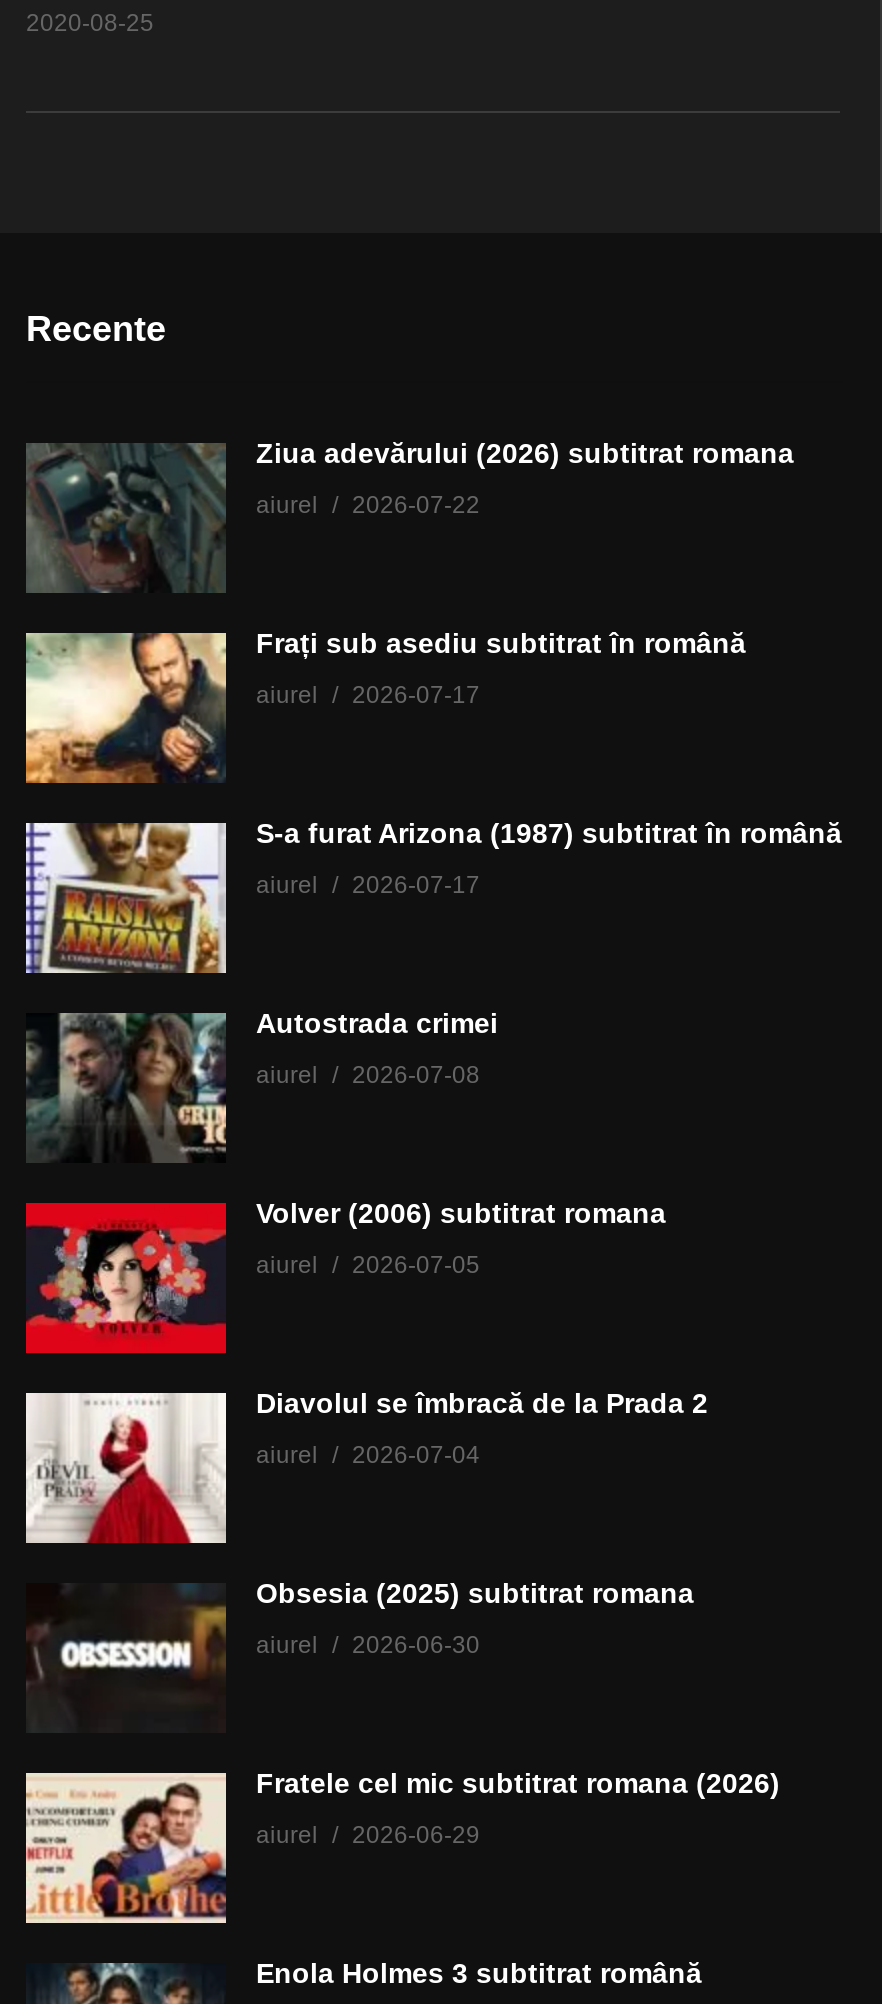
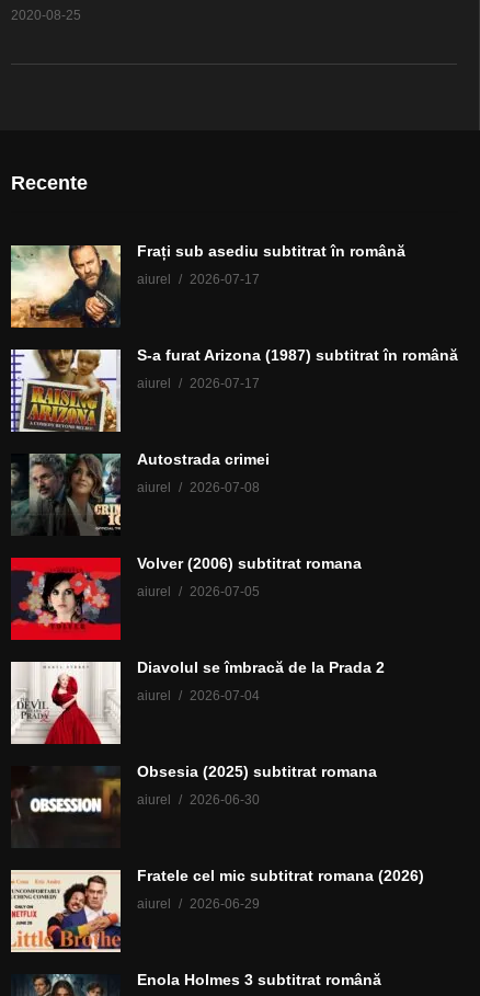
- [image]
- Ziua adevărului (2026) subtitrat romana
- aiurel
- 2026-07-22
